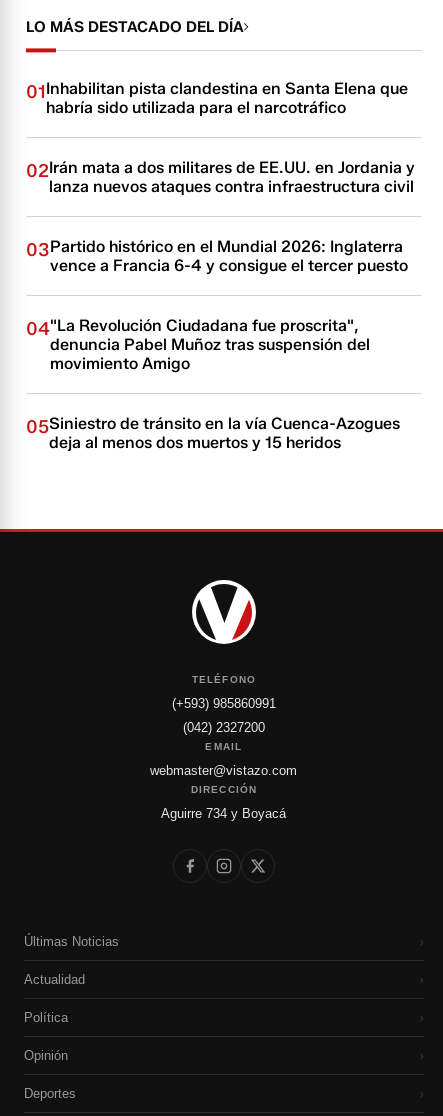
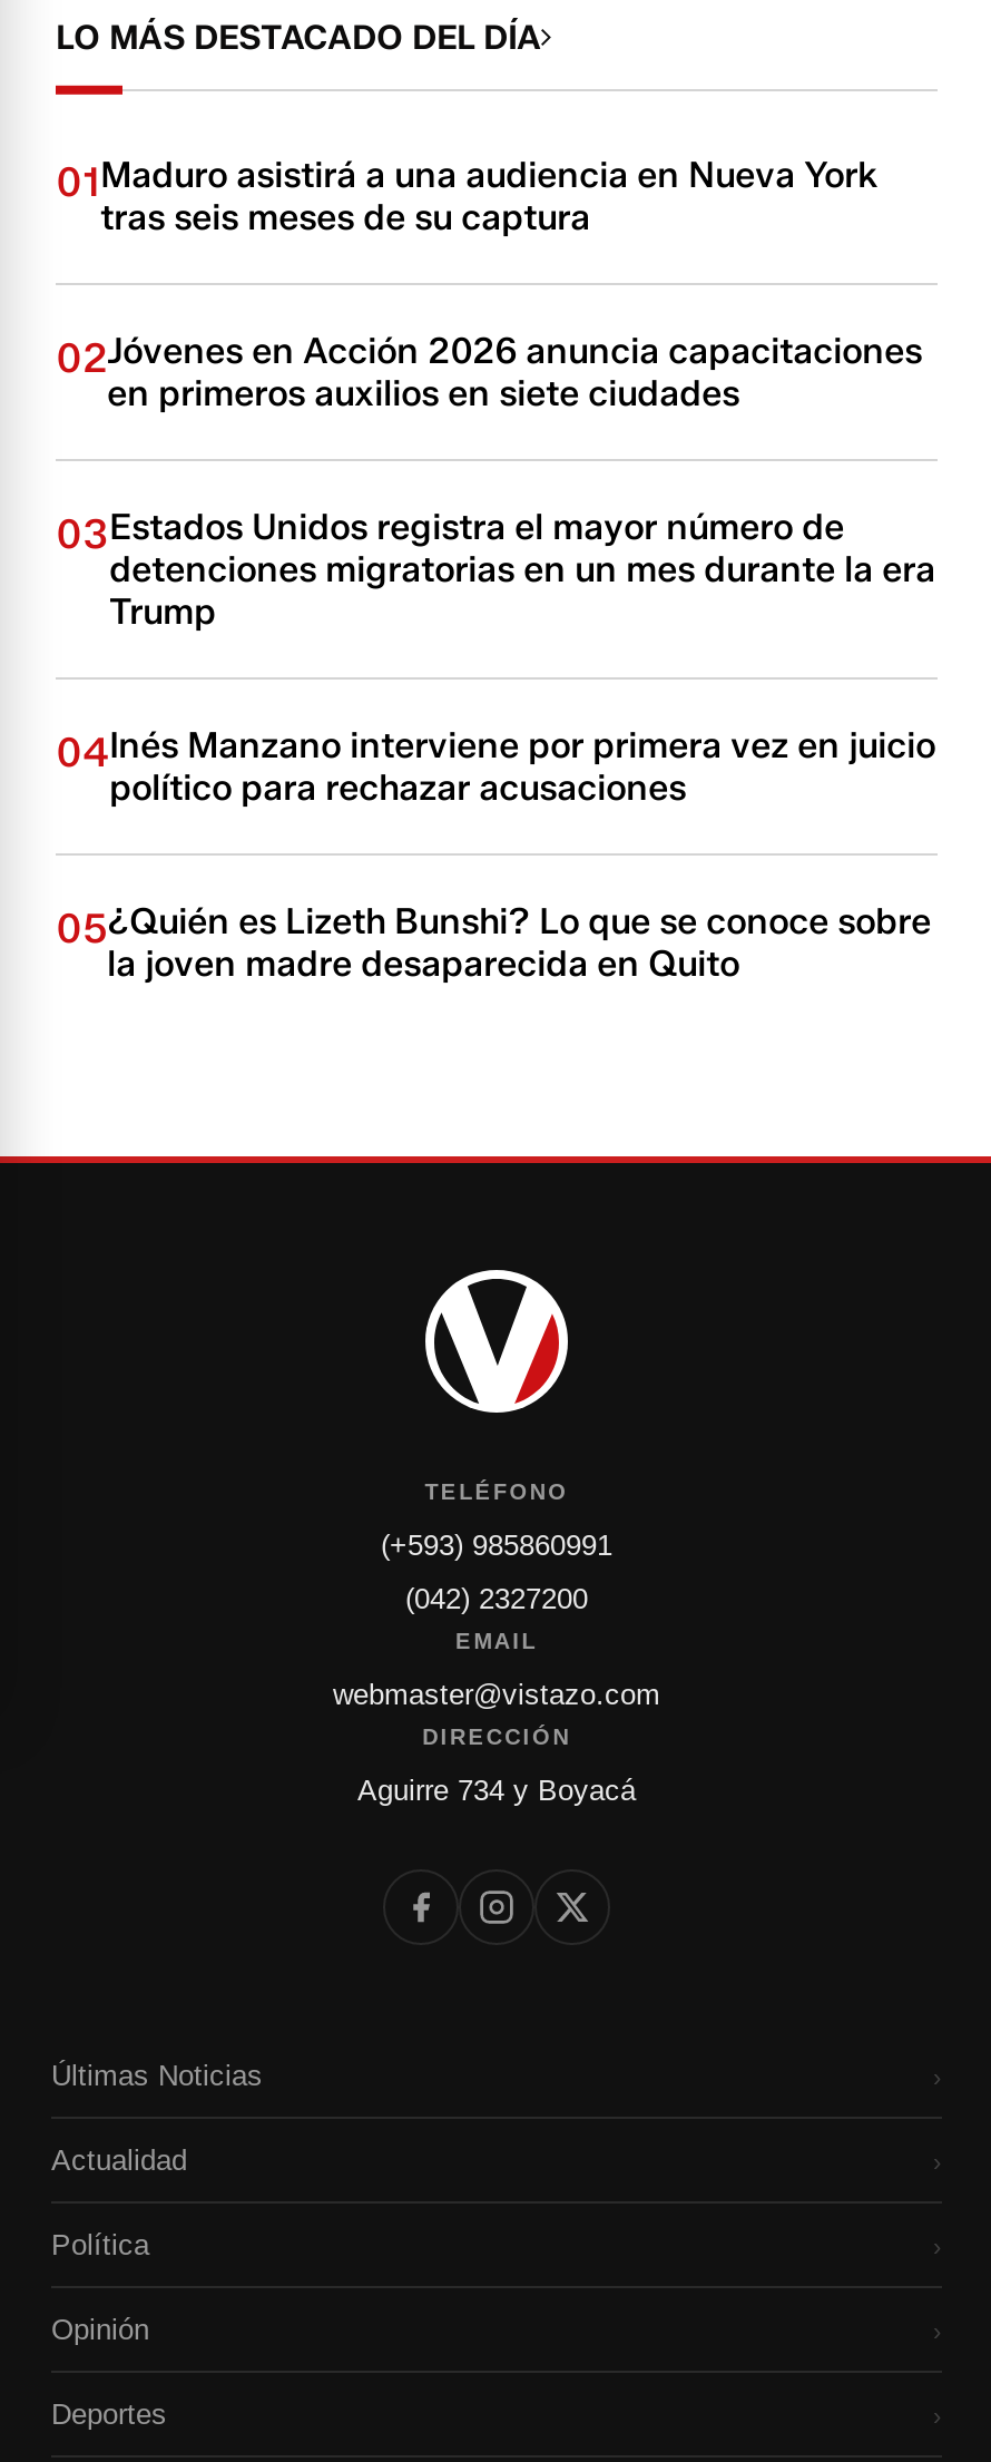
- 01Inhabilitan pista clandestina en Santa Elena que
- habría sido utilizada para el narcotráfico
+ 01Maduro asistirá a una audiencia en Nueva York
+ tras seis meses de su captura

- 02Irán mata a dos militares de EE.UU. en Jordania y
- lanza nuevos ataques contra infraestructura civil
+ 02Jóvenes en Acción 2026 anuncia capacitaciones
+ en primeros auxilios en siete ciudades

- 03Partido histórico en el Mundial 2026: Inglaterra
- vence a Francia 6-4 y consigue el tercer puesto
+ 03Estados Unidos registra el mayor número de
+ detenciones migratorias en un mes durante la era
+ Trump

- 04"La Revolución Ciudadana fue proscrita",
- denuncia Pabel Muñoz tras suspensión del
- movimiento Amigo
+ 04Inés Manzano interviene por primera vez en juicio
+ político para rechazar acusaciones

- 05Siniestro de tránsito en la vía Cuenca-Azogues
- deja al menos dos muertos y 15 heridos
+ 05¿Quién es Lizeth Bunshi? Lo que se conoce sobre
+ la joven madre desaparecida en Quito
